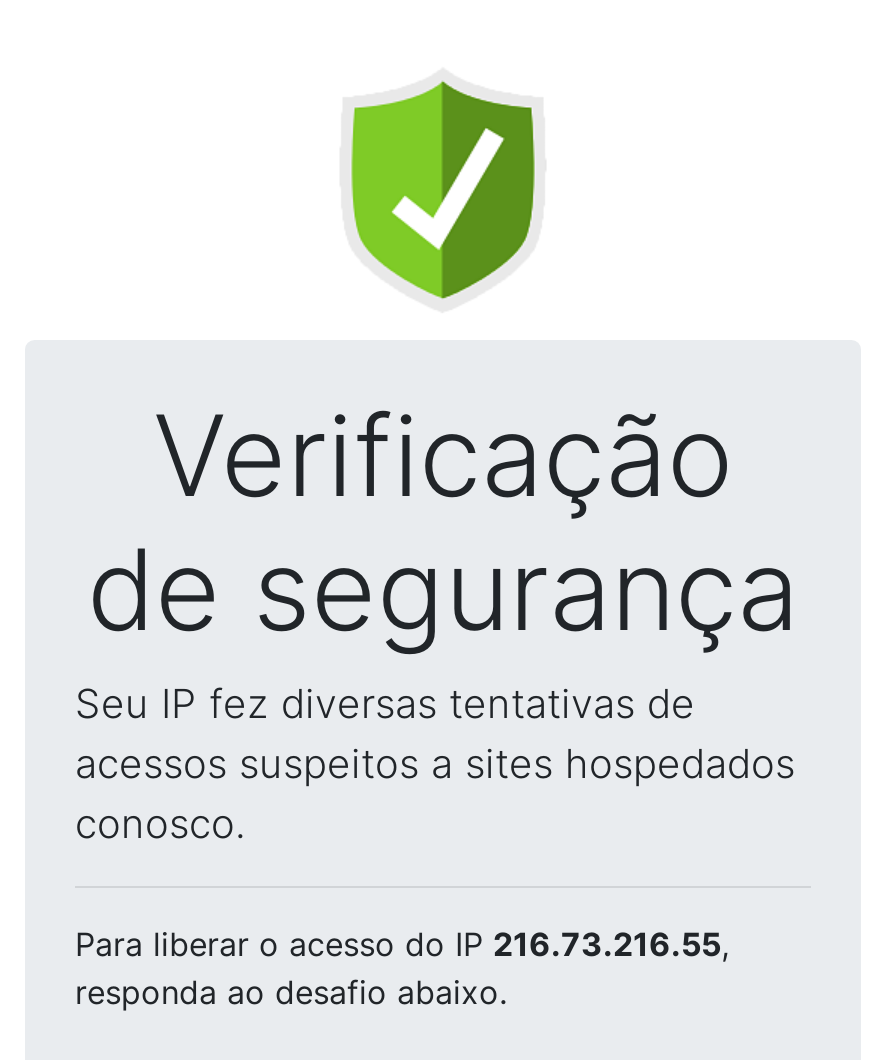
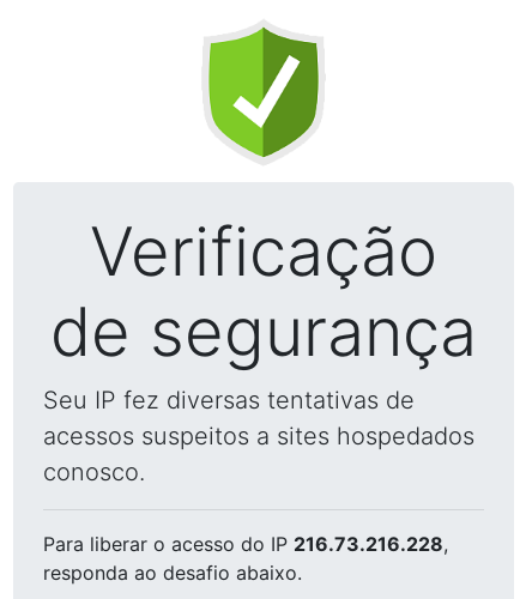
- Para liberar o acesso do IP 216.73.216.55,
+ Para liberar o acesso do IP 216.73.216.228,
